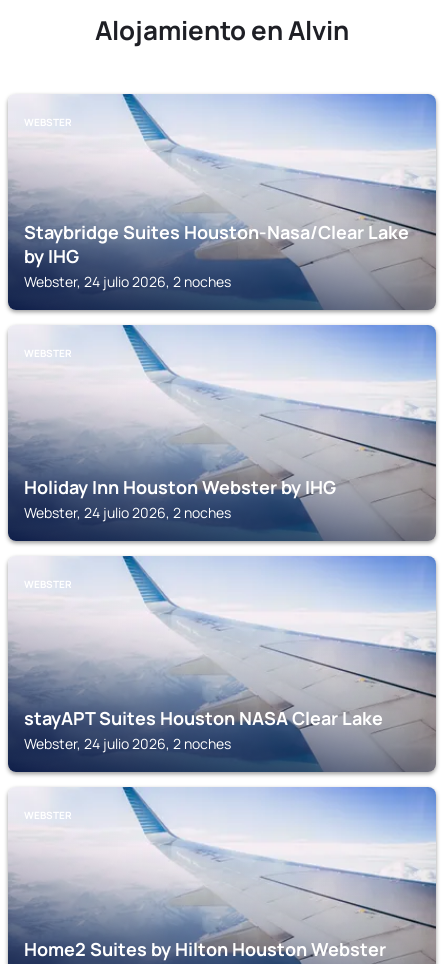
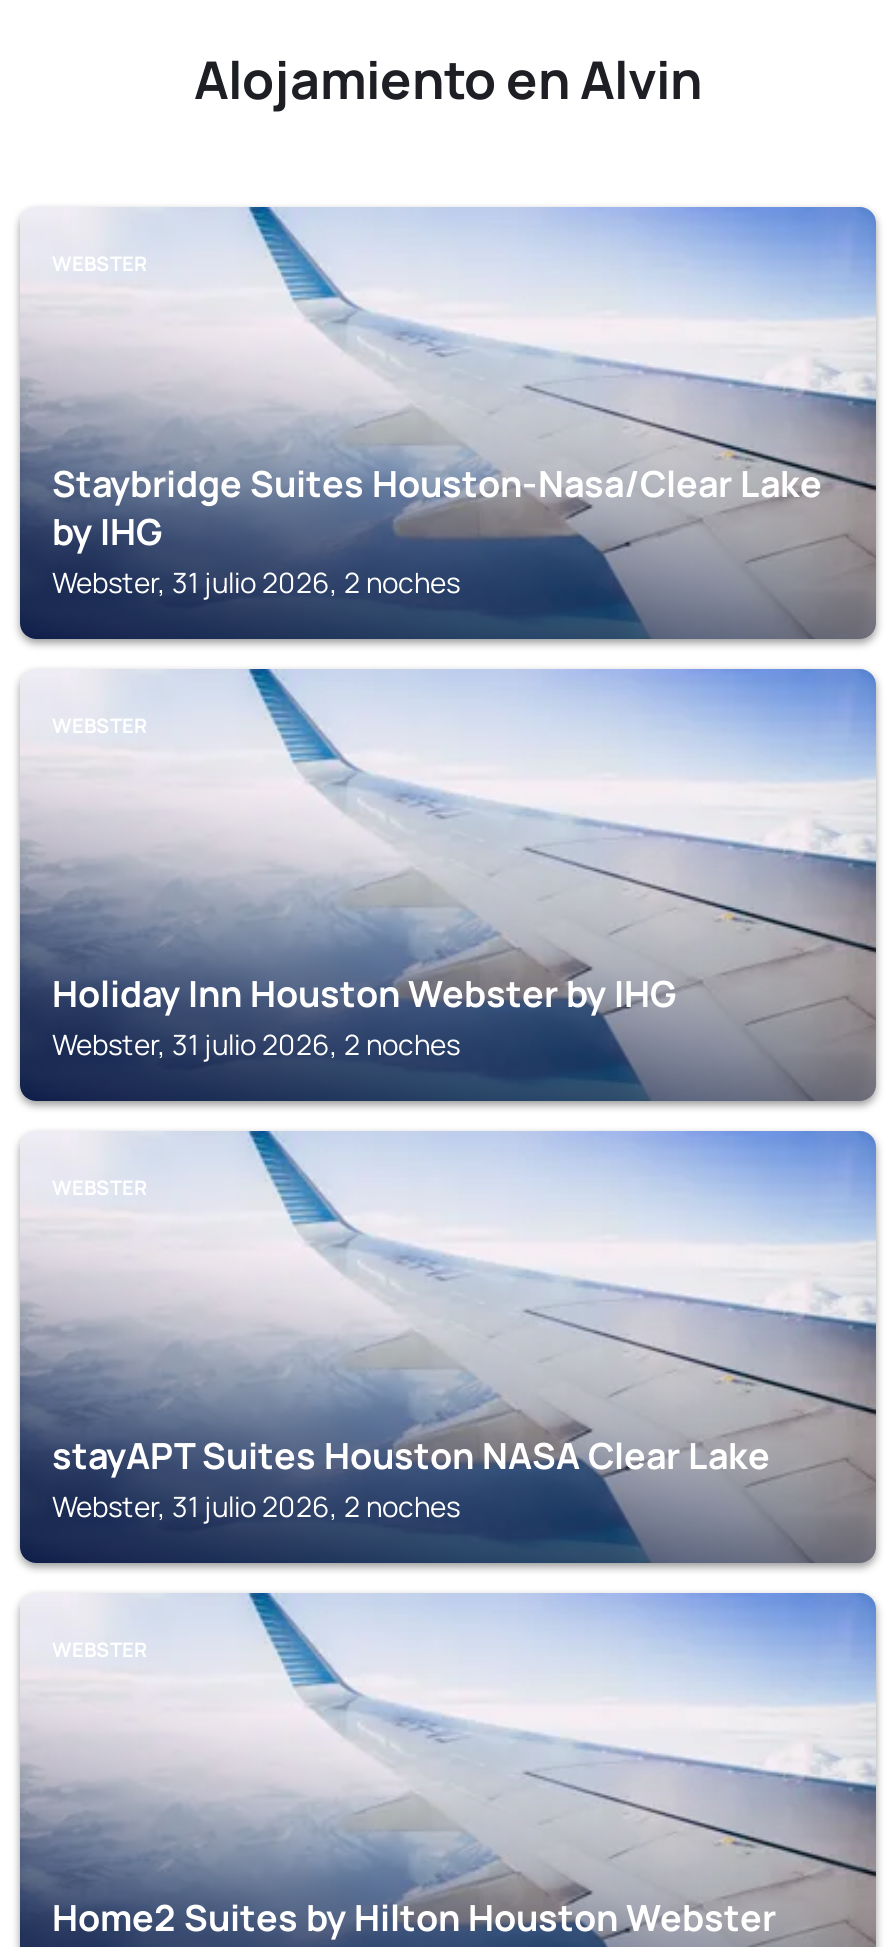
- Webster, 24 julio 2026, 2 noches
+ Webster, 31 julio 2026, 2 noches

- Webster, 24 julio 2026, 2 noches
+ Webster, 31 julio 2026, 2 noches

- Webster, 24 julio 2026, 2 noches
+ Webster, 31 julio 2026, 2 noches
